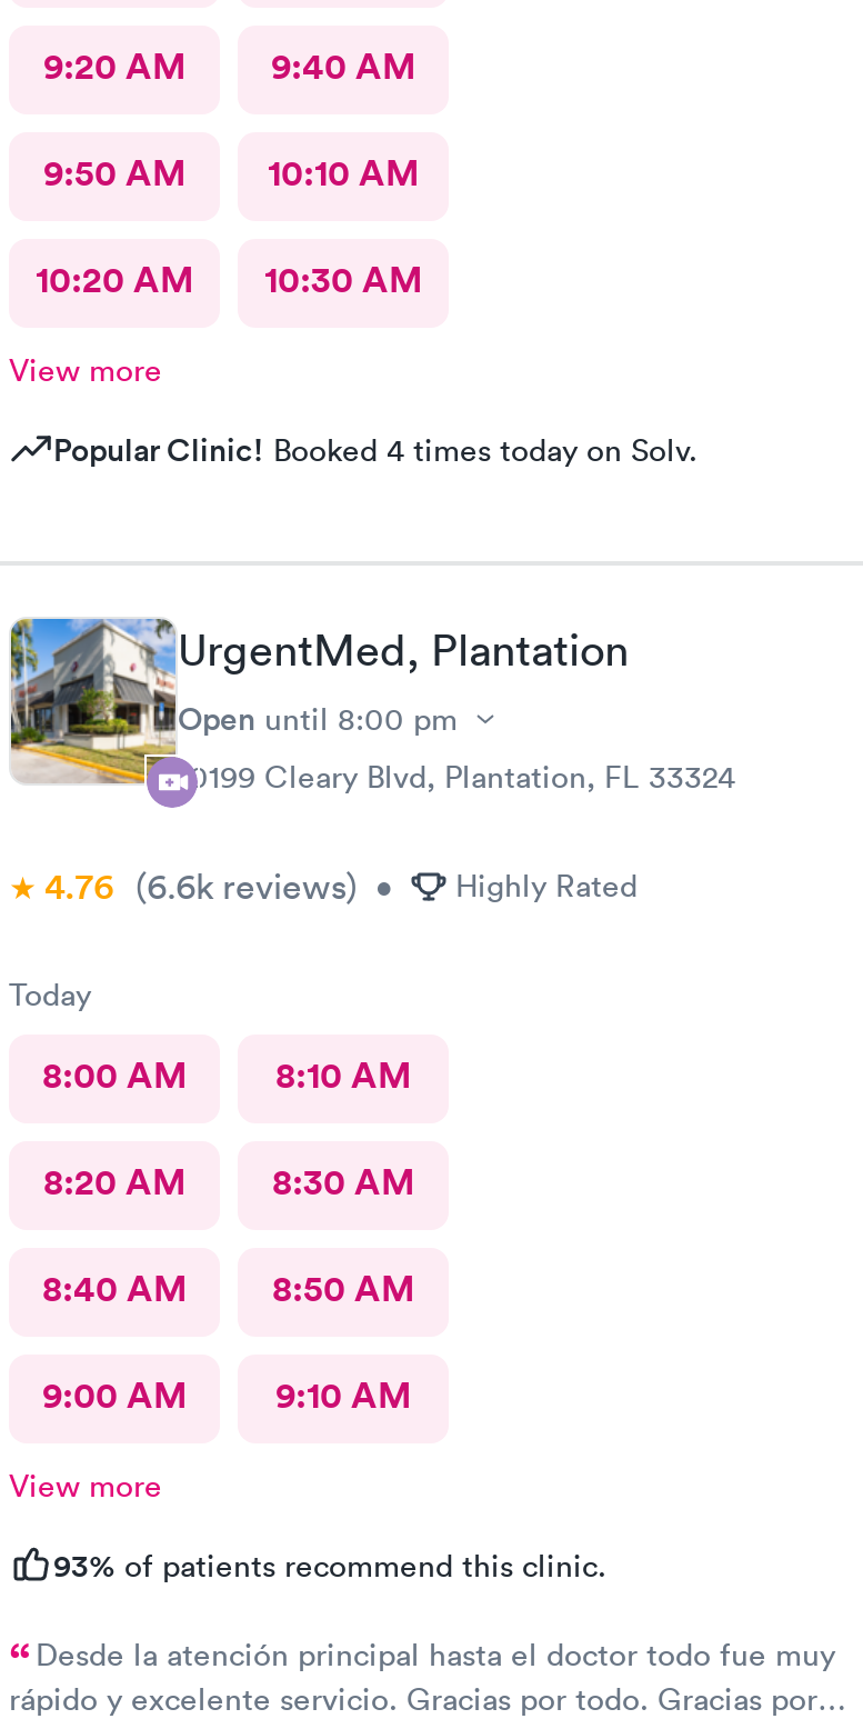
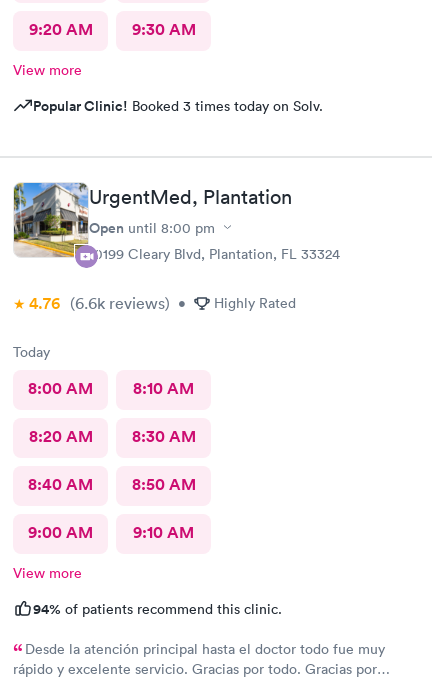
- 9:40 AM
- 9:50 AM
- 10:10 AM
- 10:20 AM
- 10:30 AM
+ 9:30 AM

- Popular Clinic! Booked 4 times today on Solv.
+ Popular Clinic! Booked 3 times today on Solv.

- 93% of patients recommend this clinic.
+ 94% of patients recommend this clinic.
